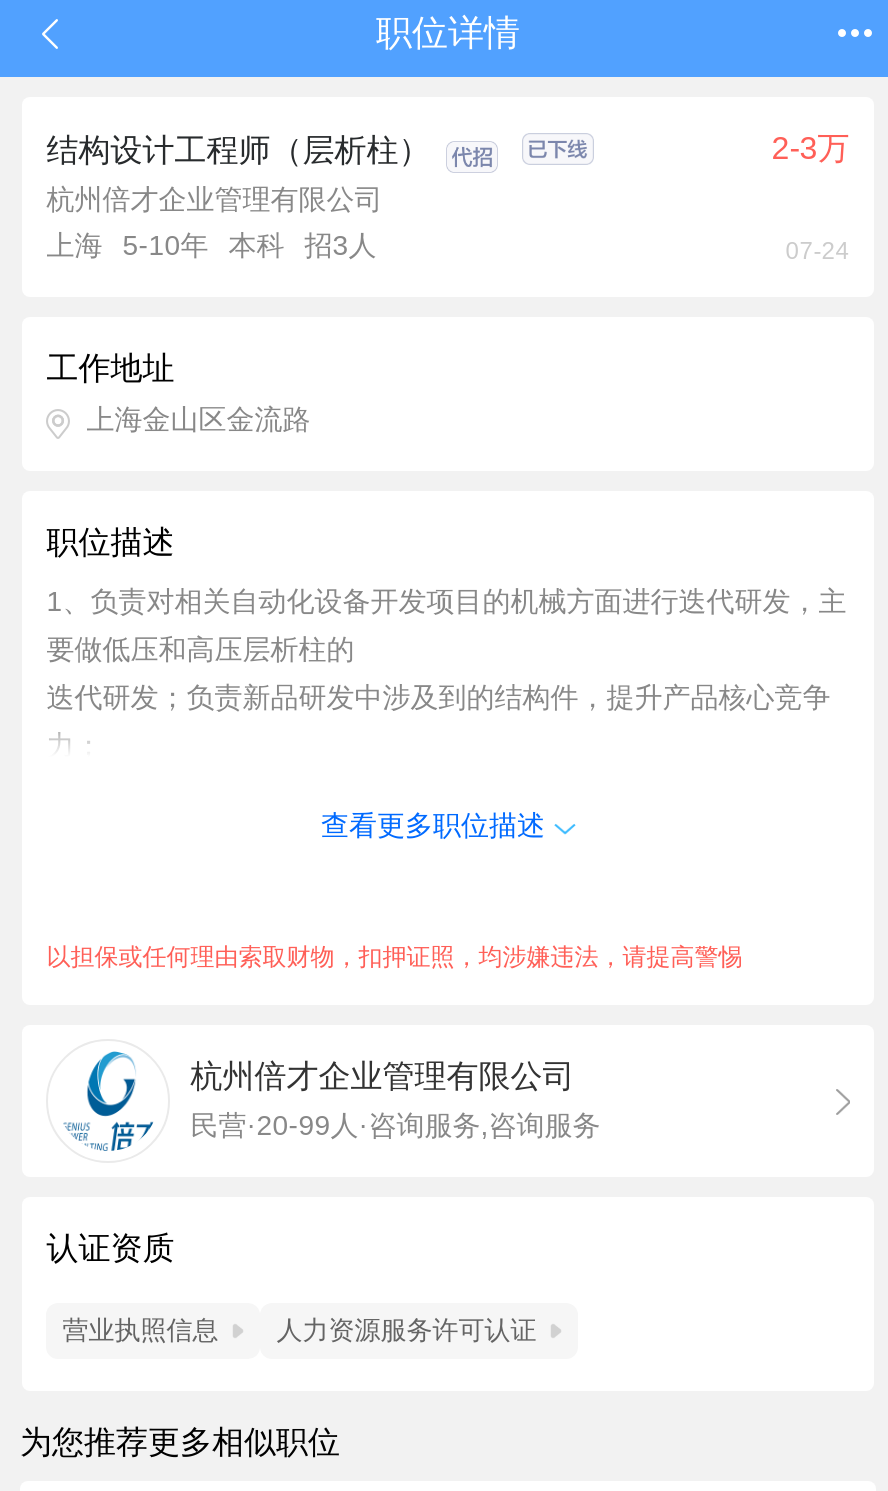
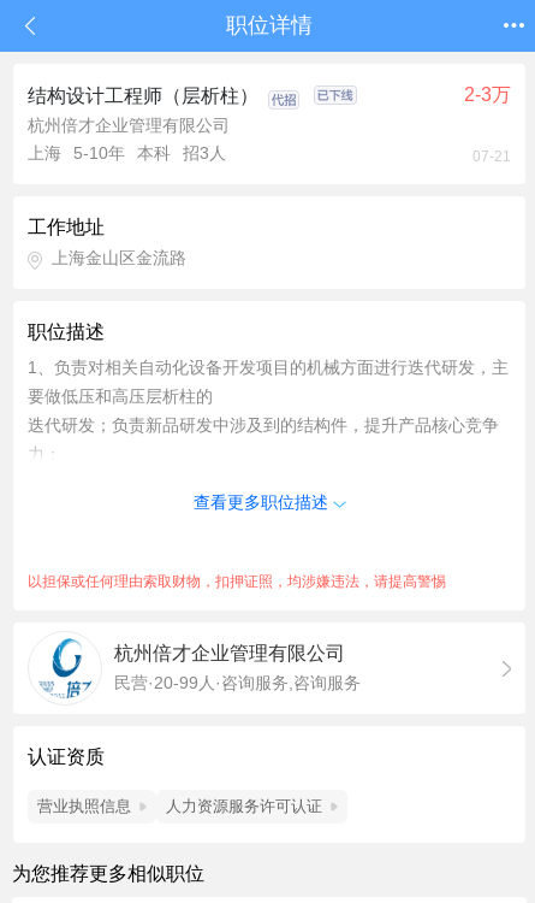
- 07-24
+ 07-21
